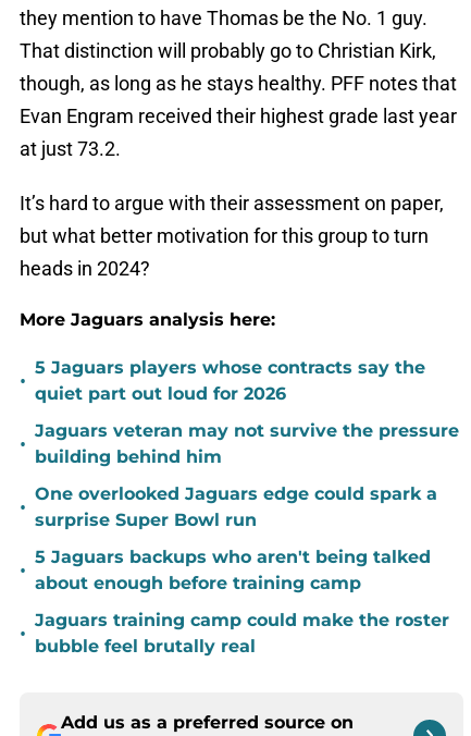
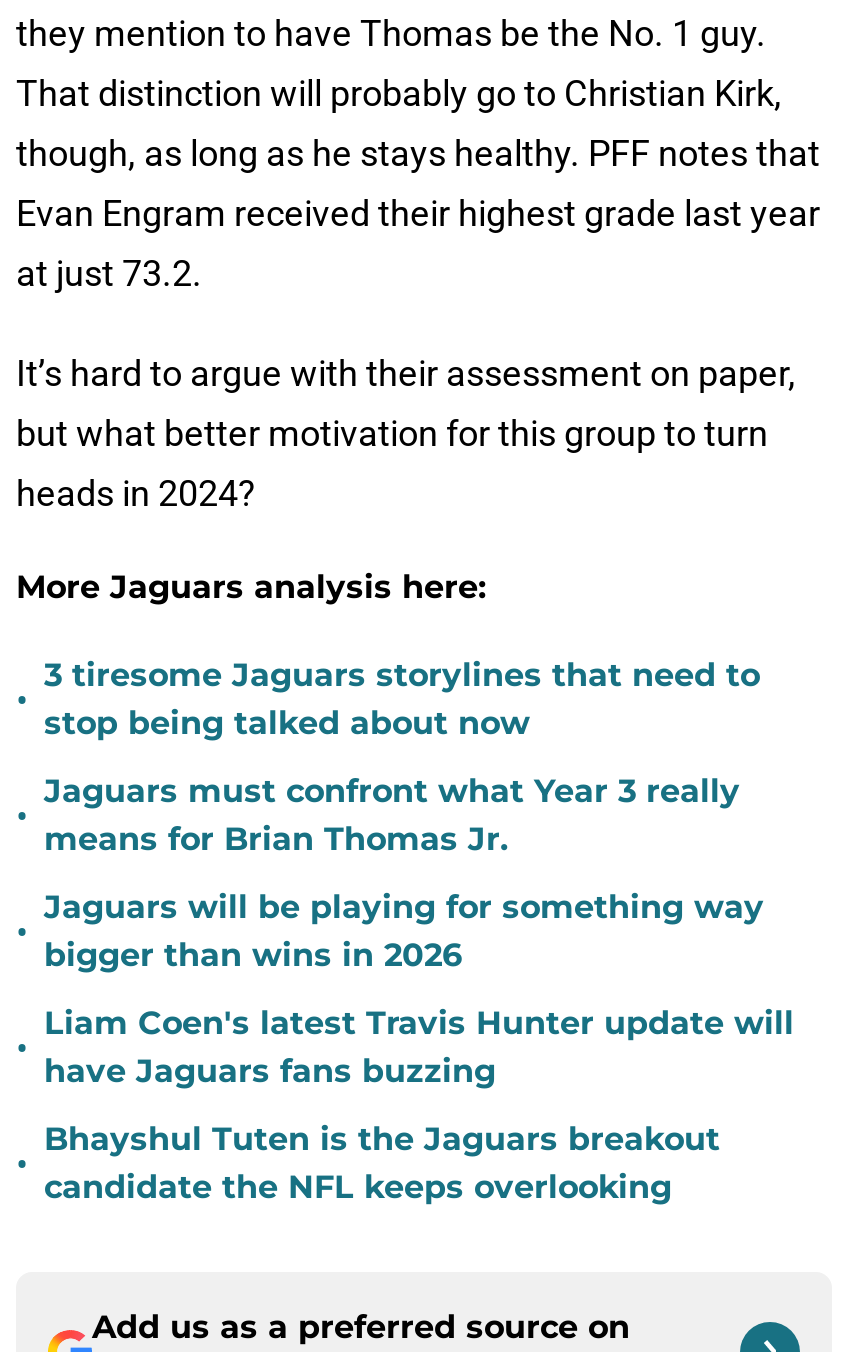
- 5 Jaguars players whose contracts say the
- quiet part out loud for 2026
+ 3 tiresome Jaguars storylines that need to
+ stop being talked about now

- Jaguars veteran may not survive the pressure
- building behind him
+ Jaguars must confront what Year 3 really
+ means for Brian Thomas Jr.

- One overlooked Jaguars edge could spark a
- surprise Super Bowl run
+ Jaguars will be playing for something way
+ bigger than wins in 2026

- 5 Jaguars backups who aren't being talked
- about enough before training camp
+ Liam Coen's latest Travis Hunter update will
+ have Jaguars fans buzzing

- Jaguars training camp could make the roster
- bubble feel brutally real
+ Bhayshul Tuten is the Jaguars breakout
+ candidate the NFL keeps overlooking
